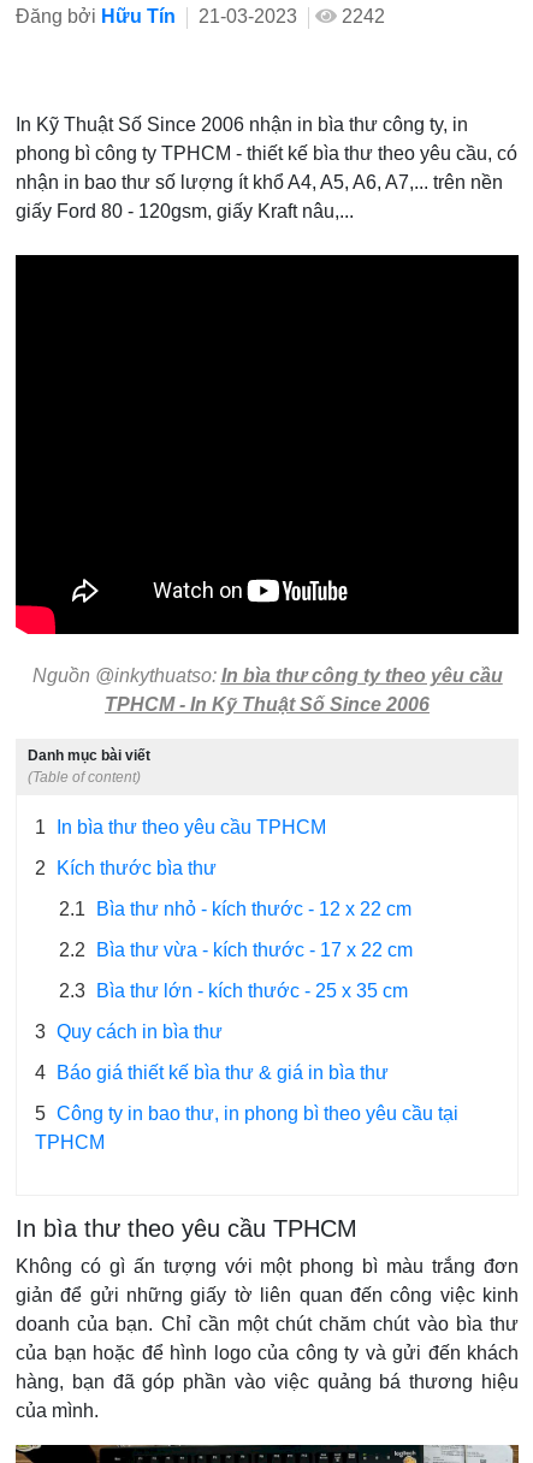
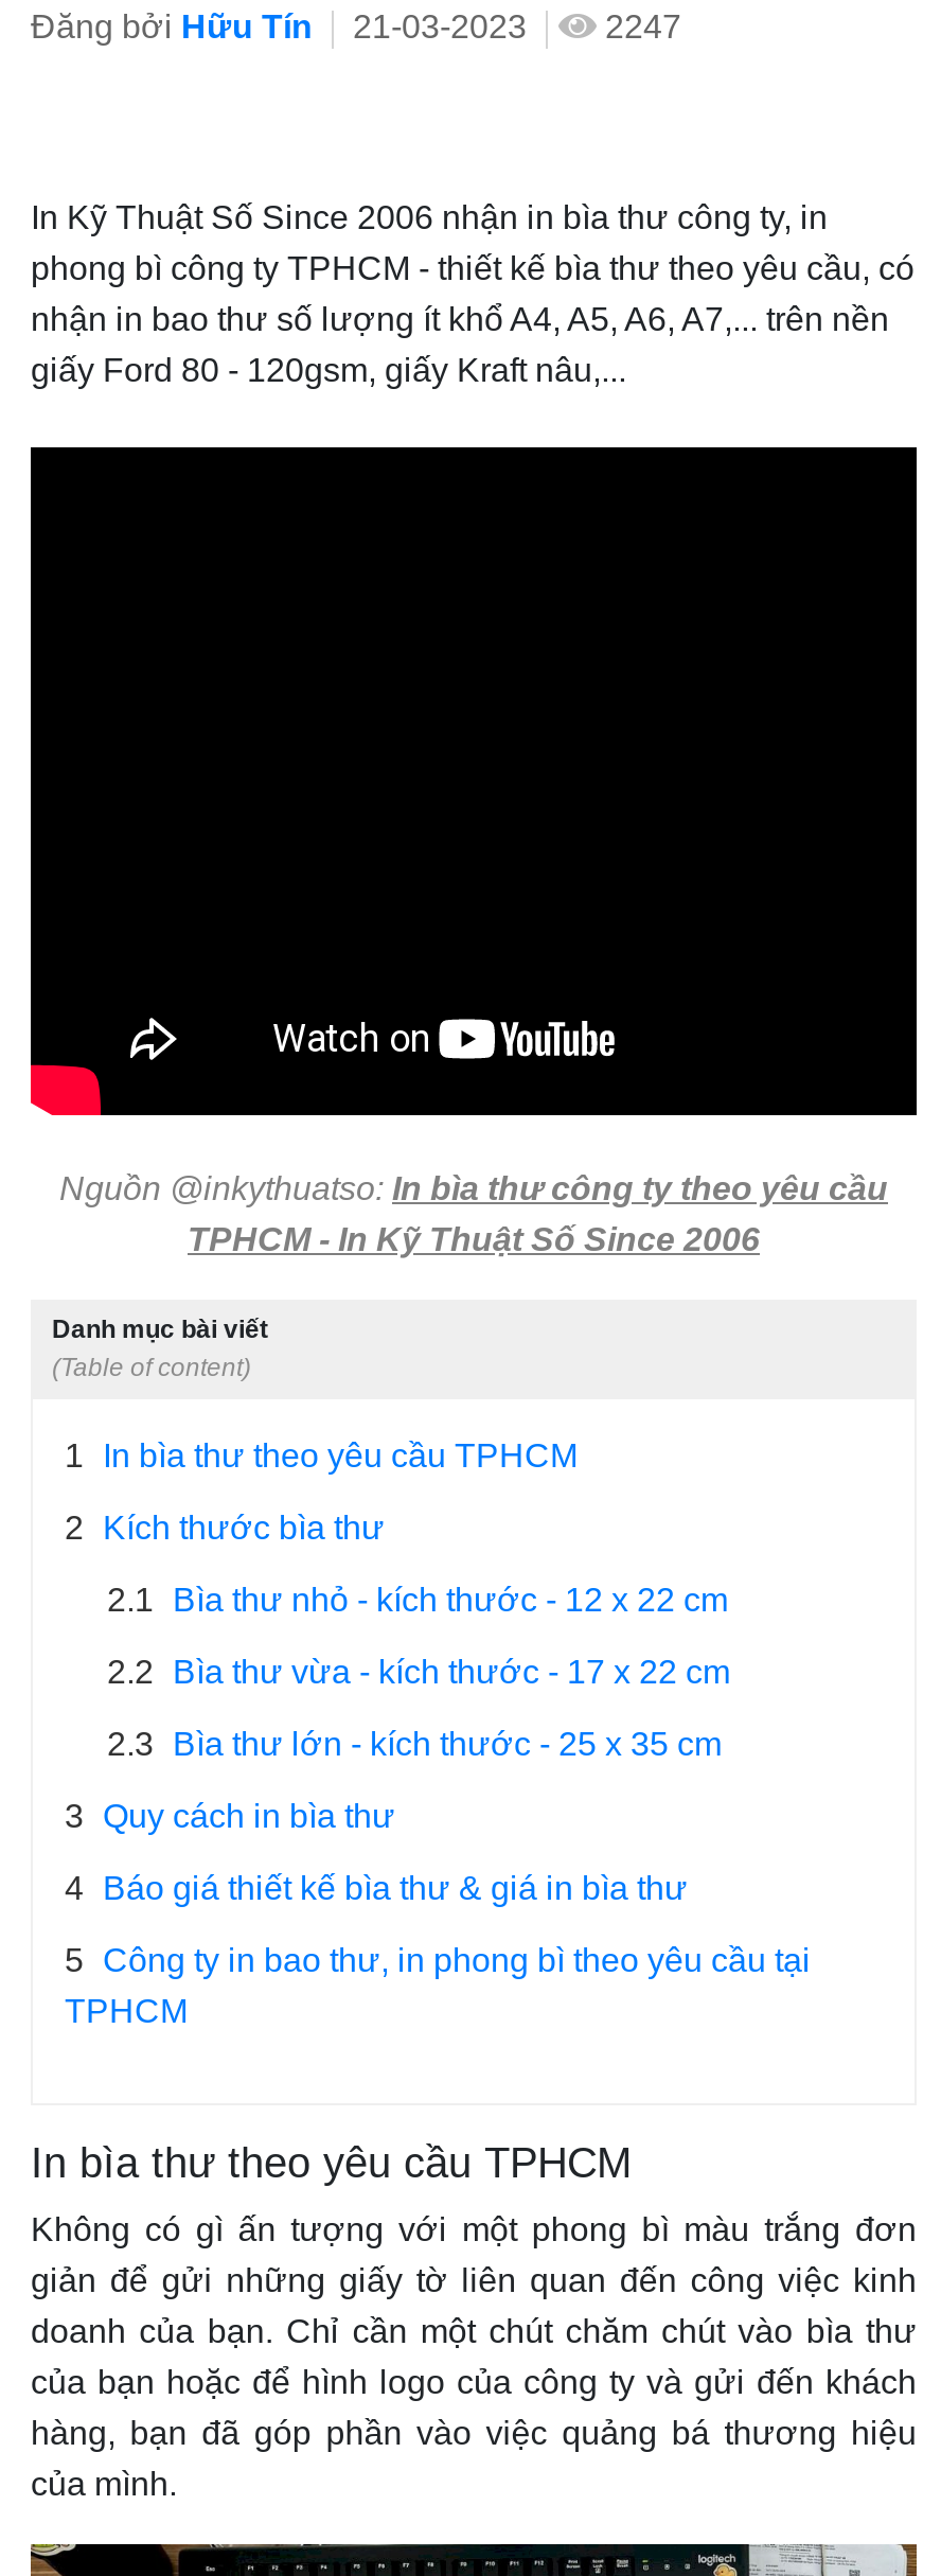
- Đăng bởi Hữu Tín 21-03-2023 2242
+ Đăng bởi Hữu Tín 21-03-2023 2247
